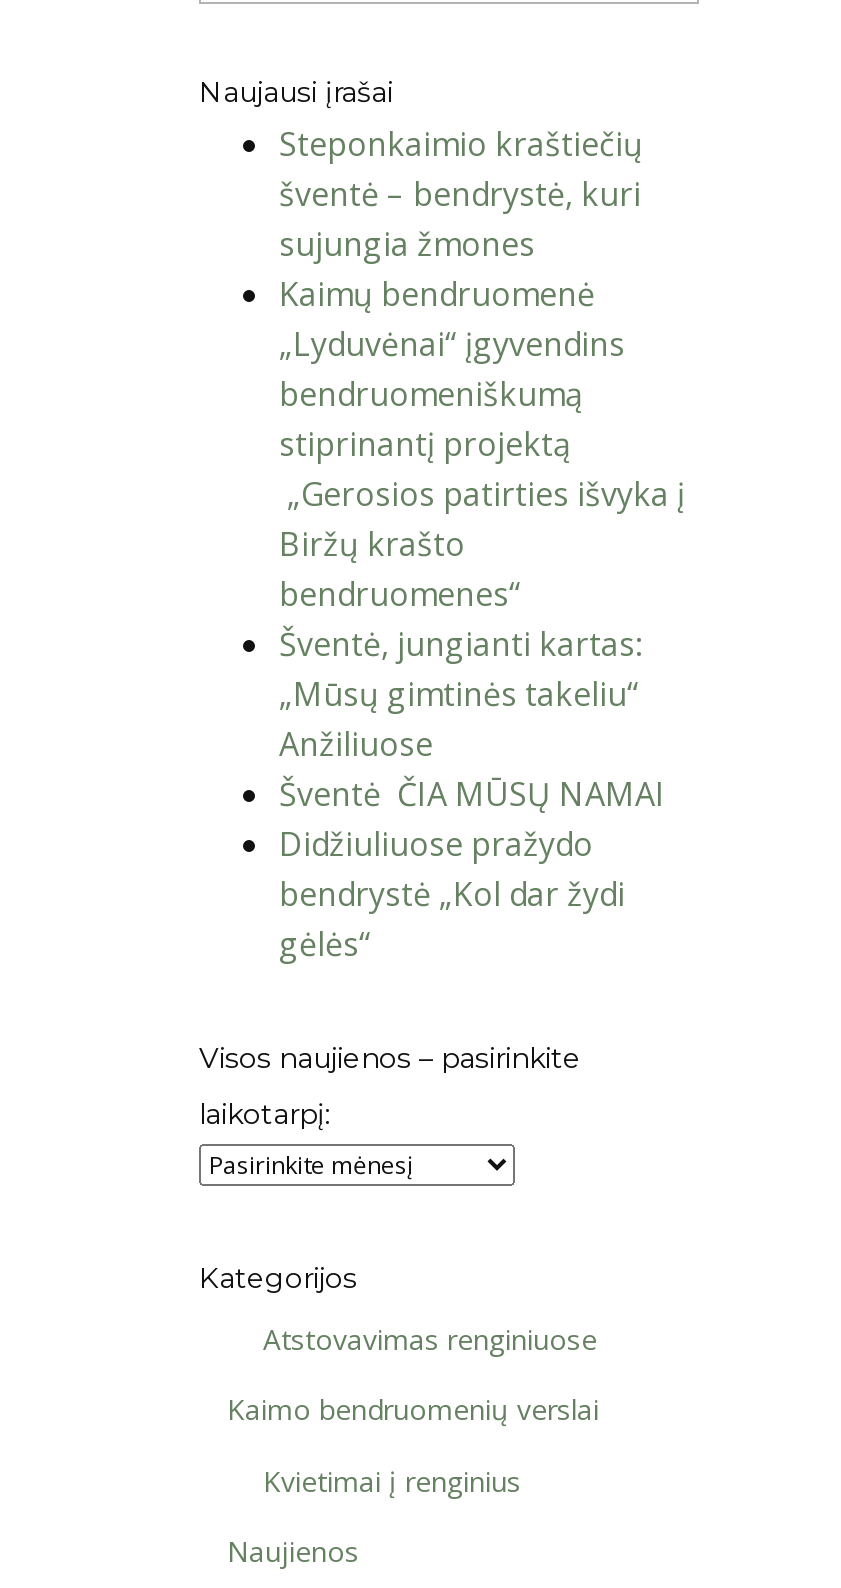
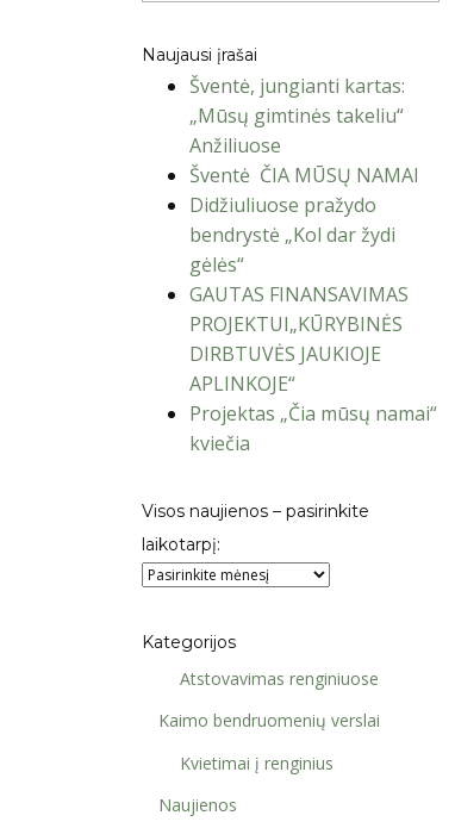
- Steponkaimio kraštiečių
- šventė – bendrystė, kuri
- sujungia žmones
- Kaimų bendruomenė
- „Lyduvėnai“ įgyvendins
- bendruomeniškumą
- stiprinantį projektą
- „Gerosios patirties išvyka į
- Biržų krašto
- bendruomenes“

moved up: Šventė, jungianti kartas: | „Mūsų gimtinės takeliu“ | Anžiliuose | Šventė ČIA MŪSŲ NAMAI | Didžiuliuose pražydo | bendrystė „Kol dar žydi | gėlės“

+ GAUTAS FINANSAVIMAS
+ PROJEKTUI„KŪRYBINĖS
+ DIRBTUVĖS JAUKIOJE
+ APLINKOJE“
+ Projektas „Čia mūsų namai“
+ kviečia
